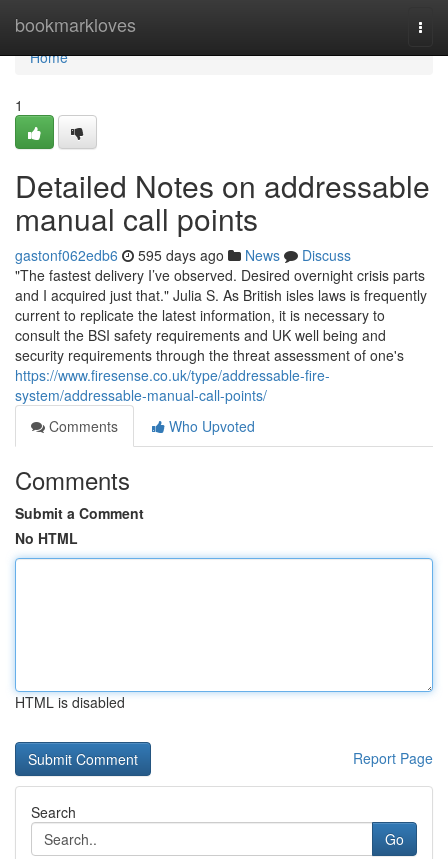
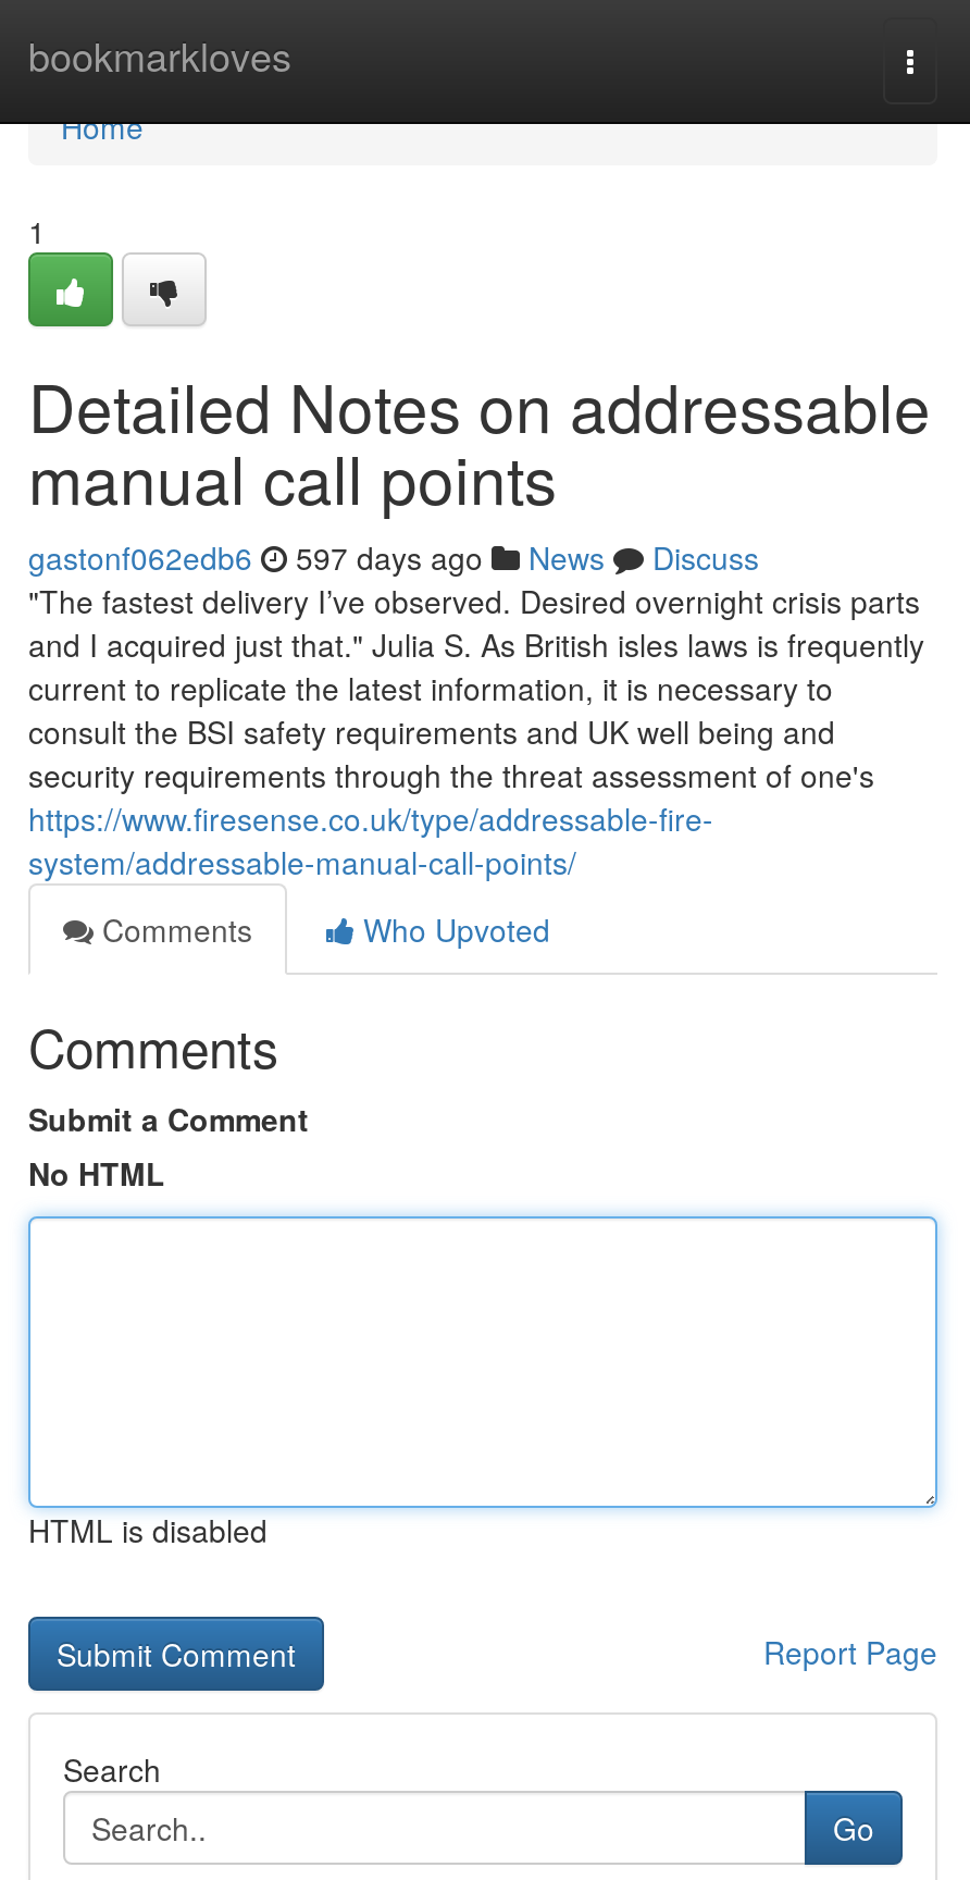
- gastonf062edb6 595 days ago News Discuss
+ gastonf062edb6 597 days ago News Discuss
